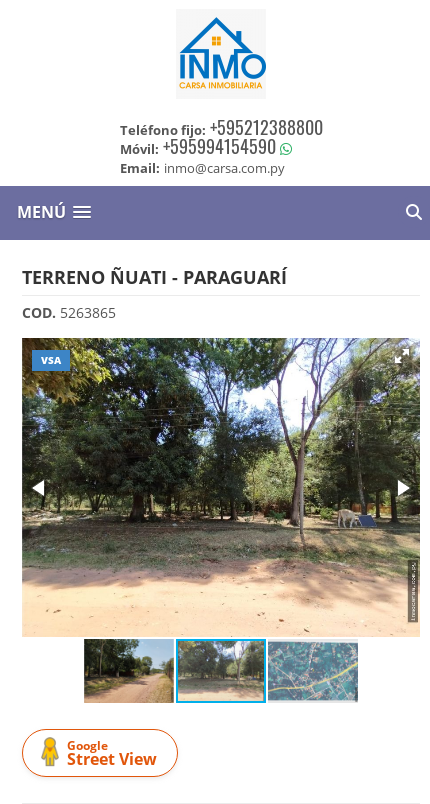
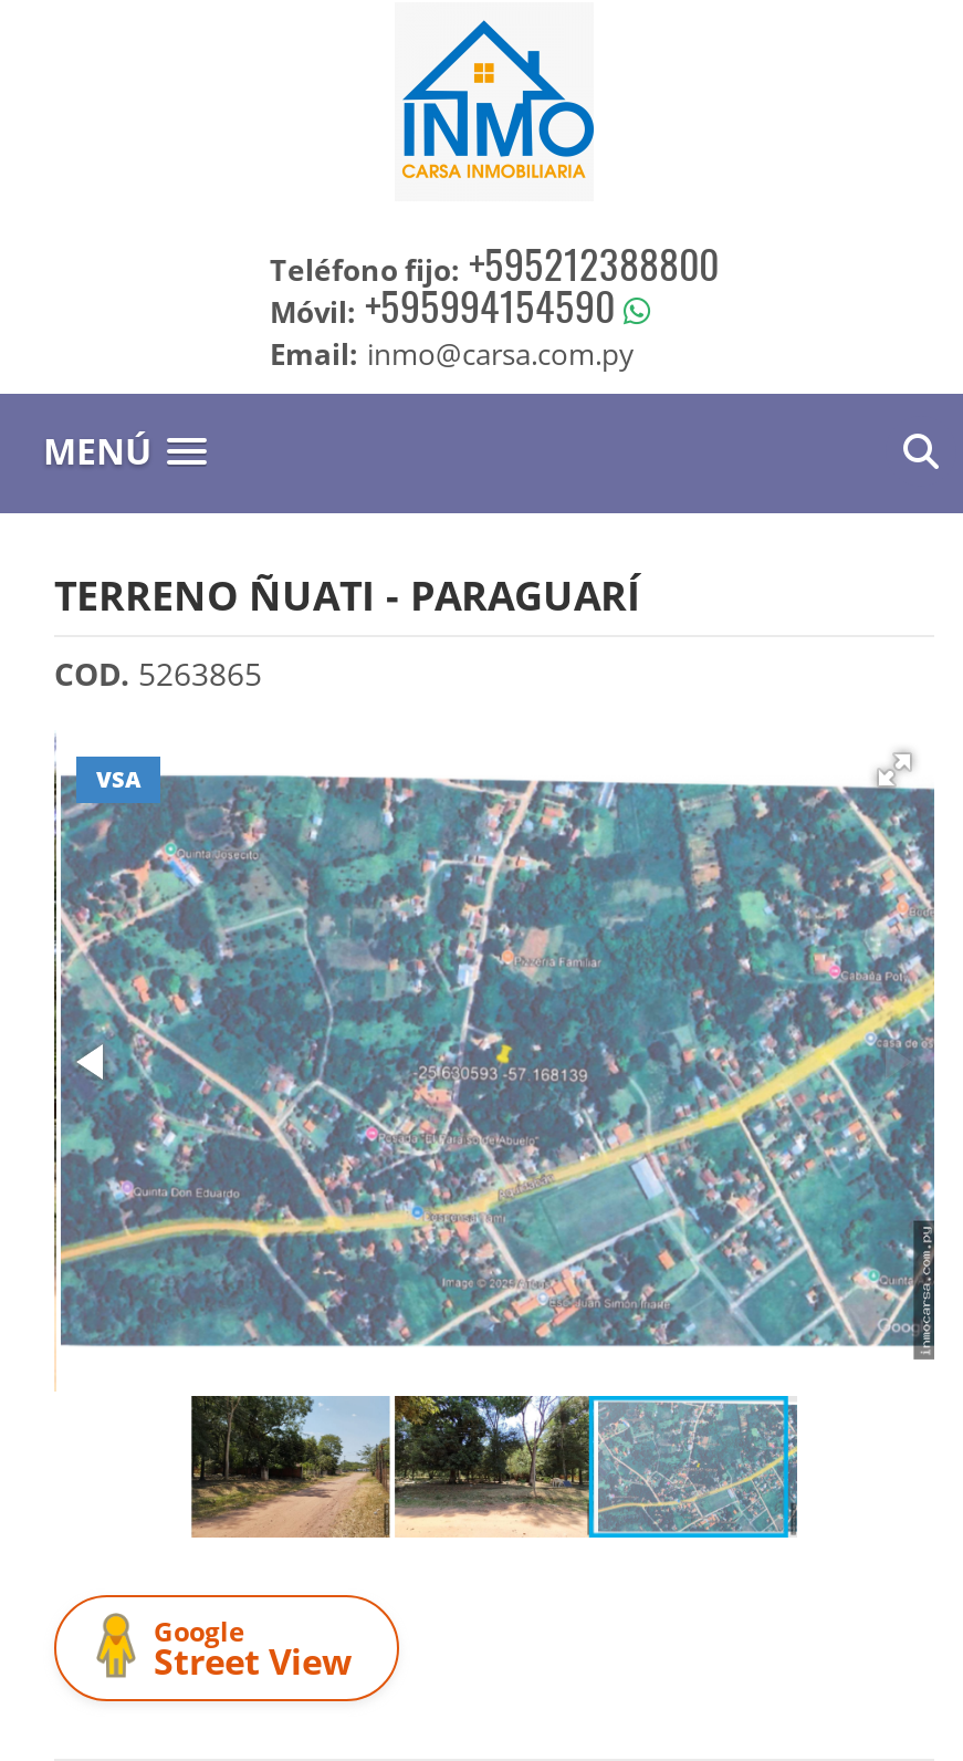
- [image]
+ [image]
